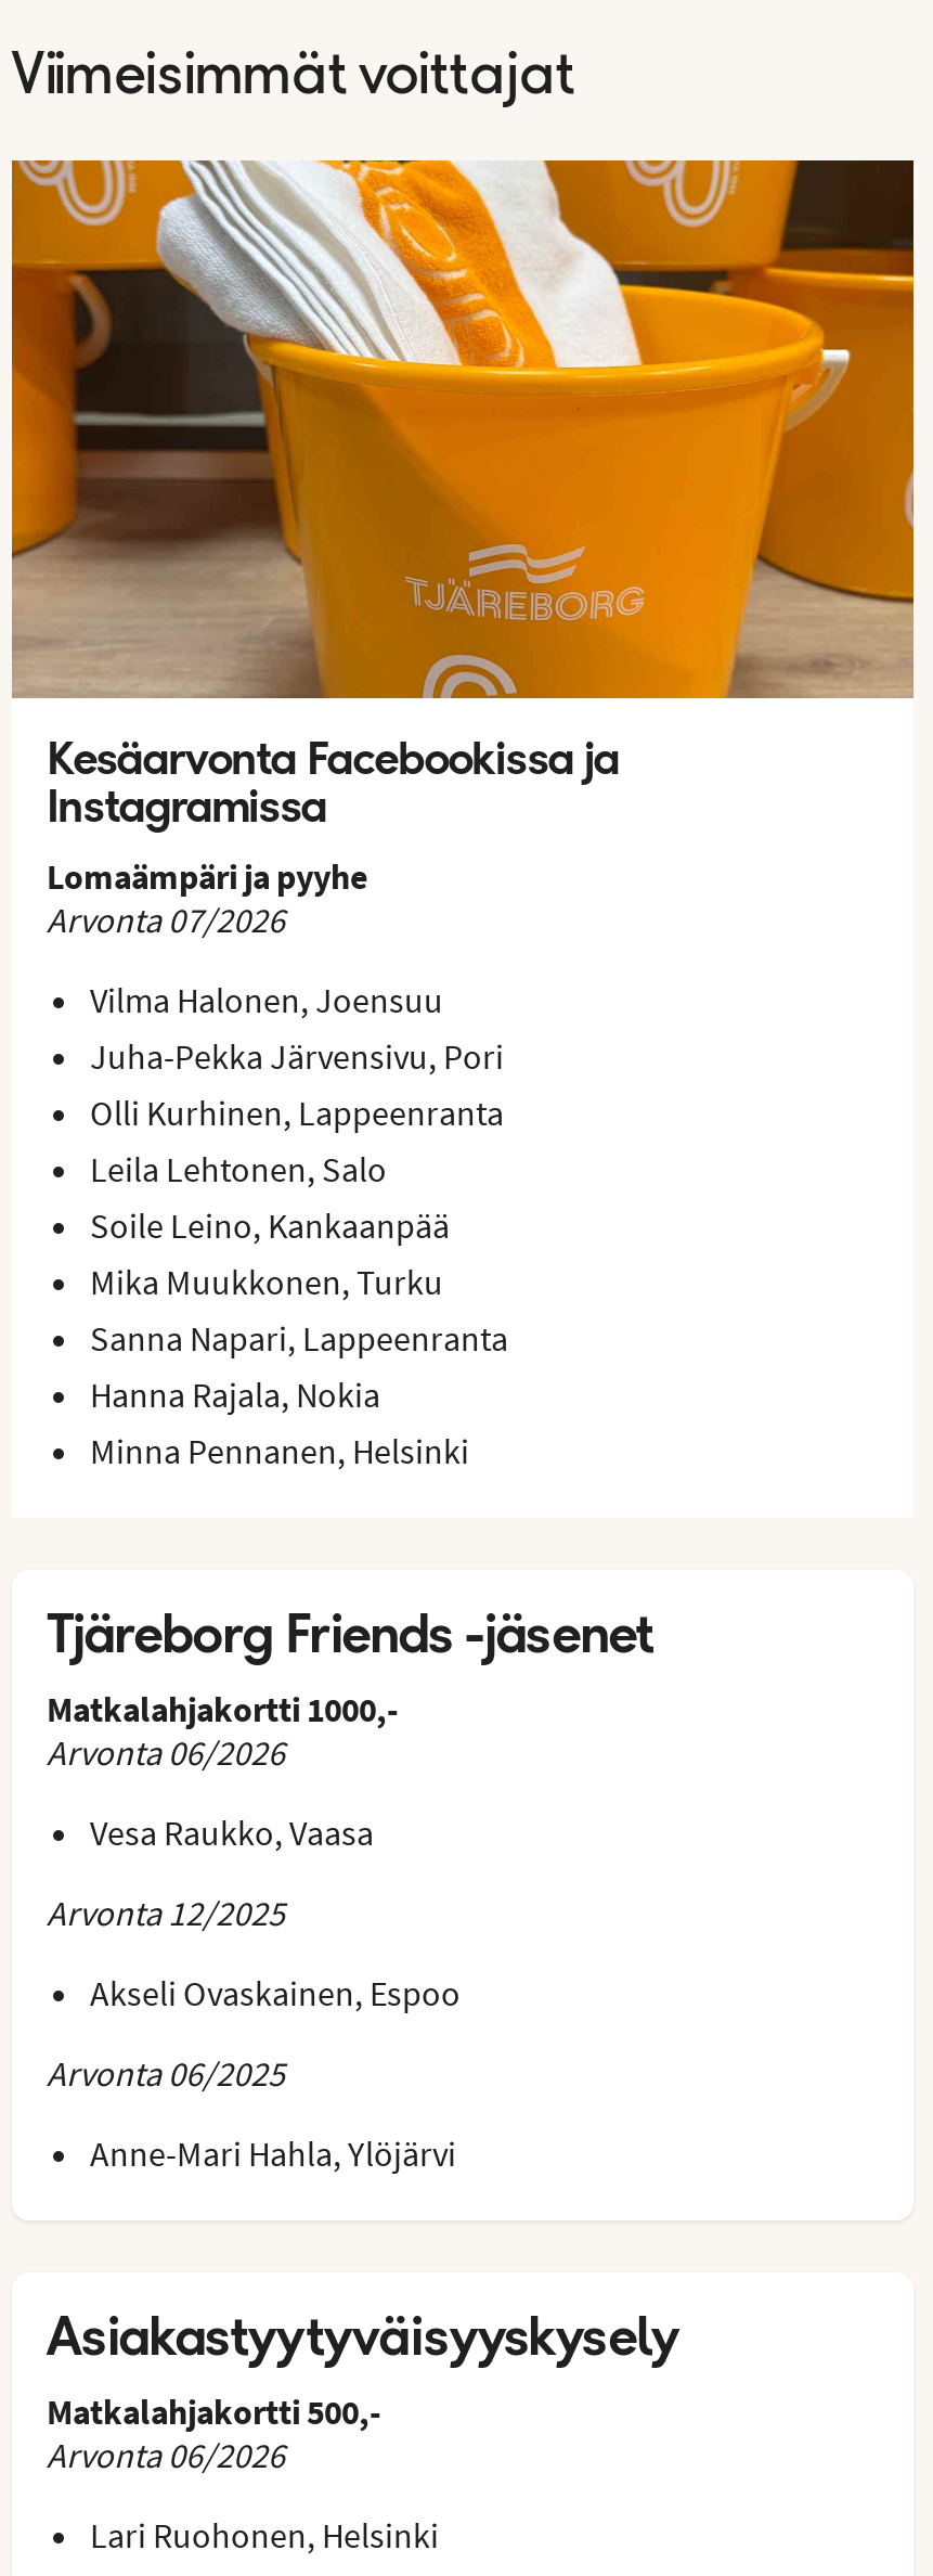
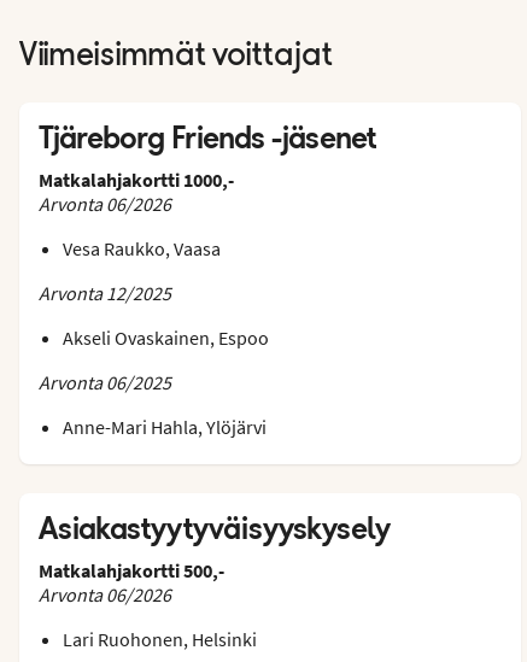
- [image]
- Kesäarvonta Facebookissa ja
- Instagramissa
- Lomaämpäri ja pyyhe
- Arvonta 07/2026
- Vilma Halonen, Joensuu
- Juha-Pekka Järvensivu, Pori
- Olli Kurhinen, Lappeenranta
- Leila Lehtonen, Salo
- Soile Leino, Kankaanpää
- Mika Muukkonen, Turku
- Sanna Napari, Lappeenranta
- Hanna Rajala, Nokia
- Minna Pennanen, Helsinki
